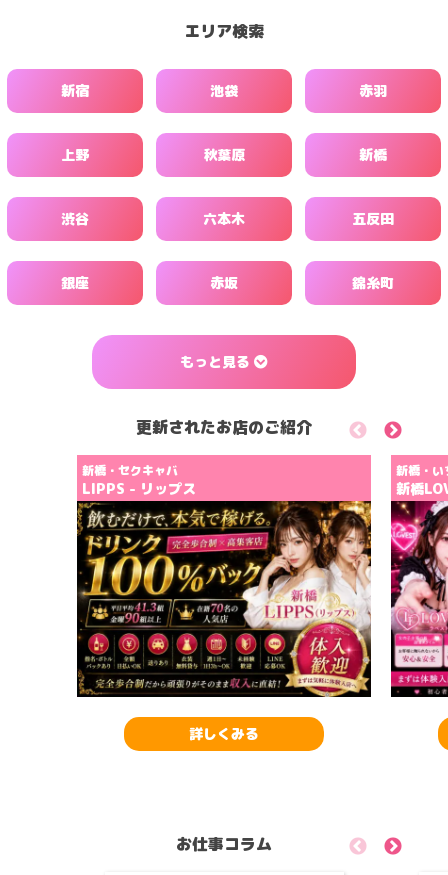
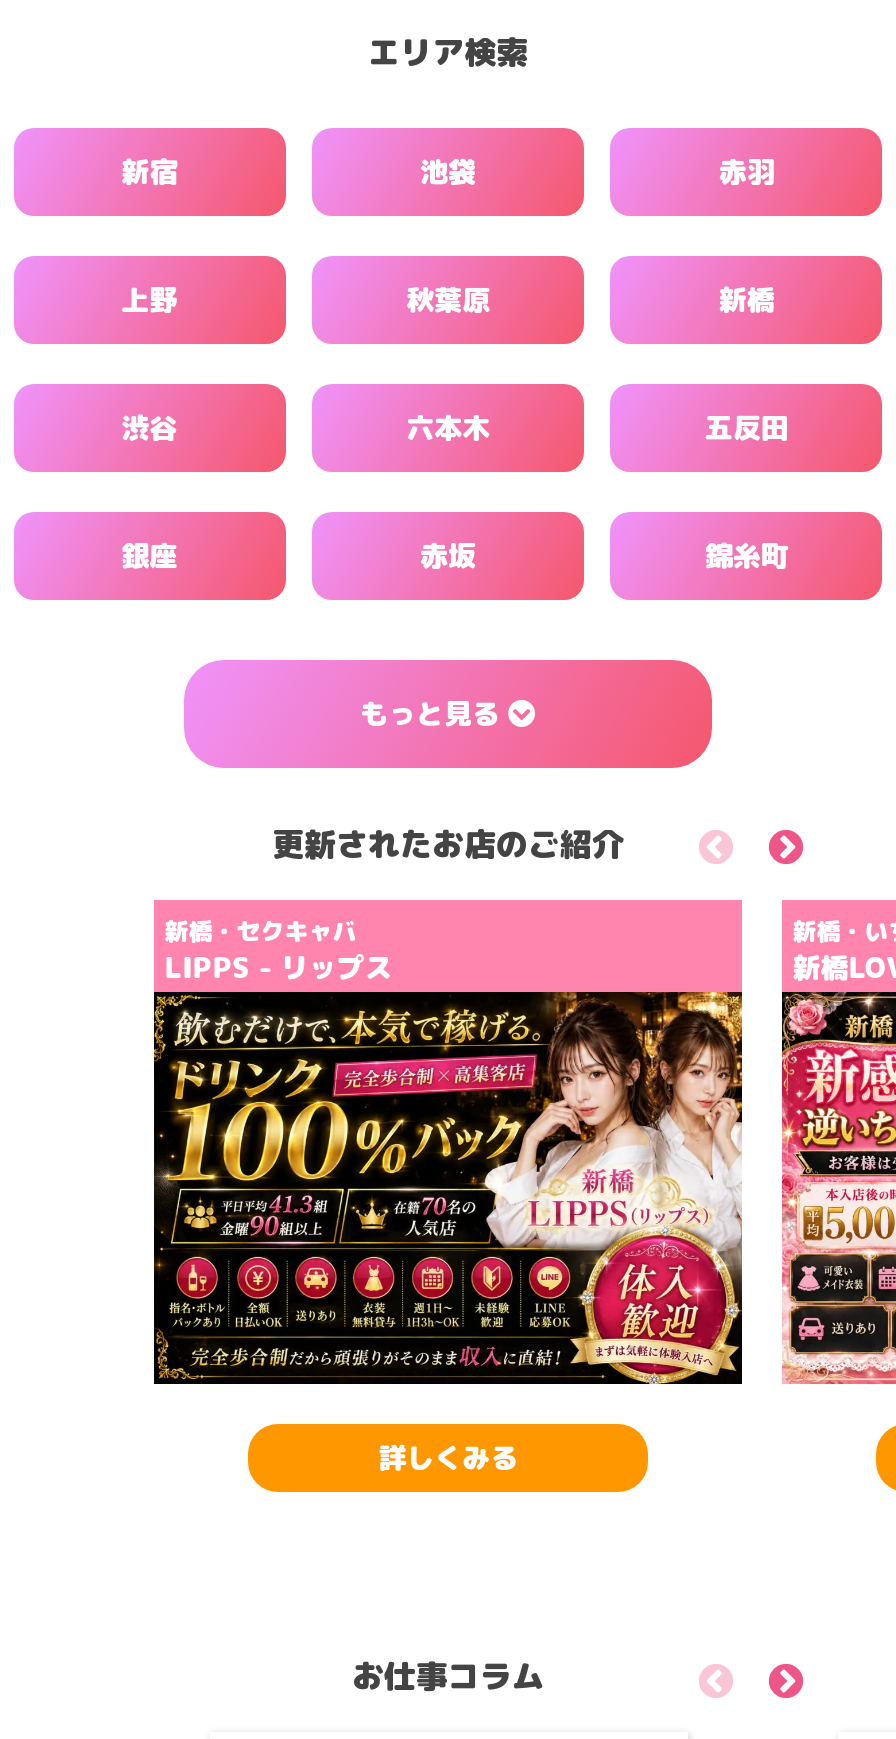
- [image]
+ [image]
